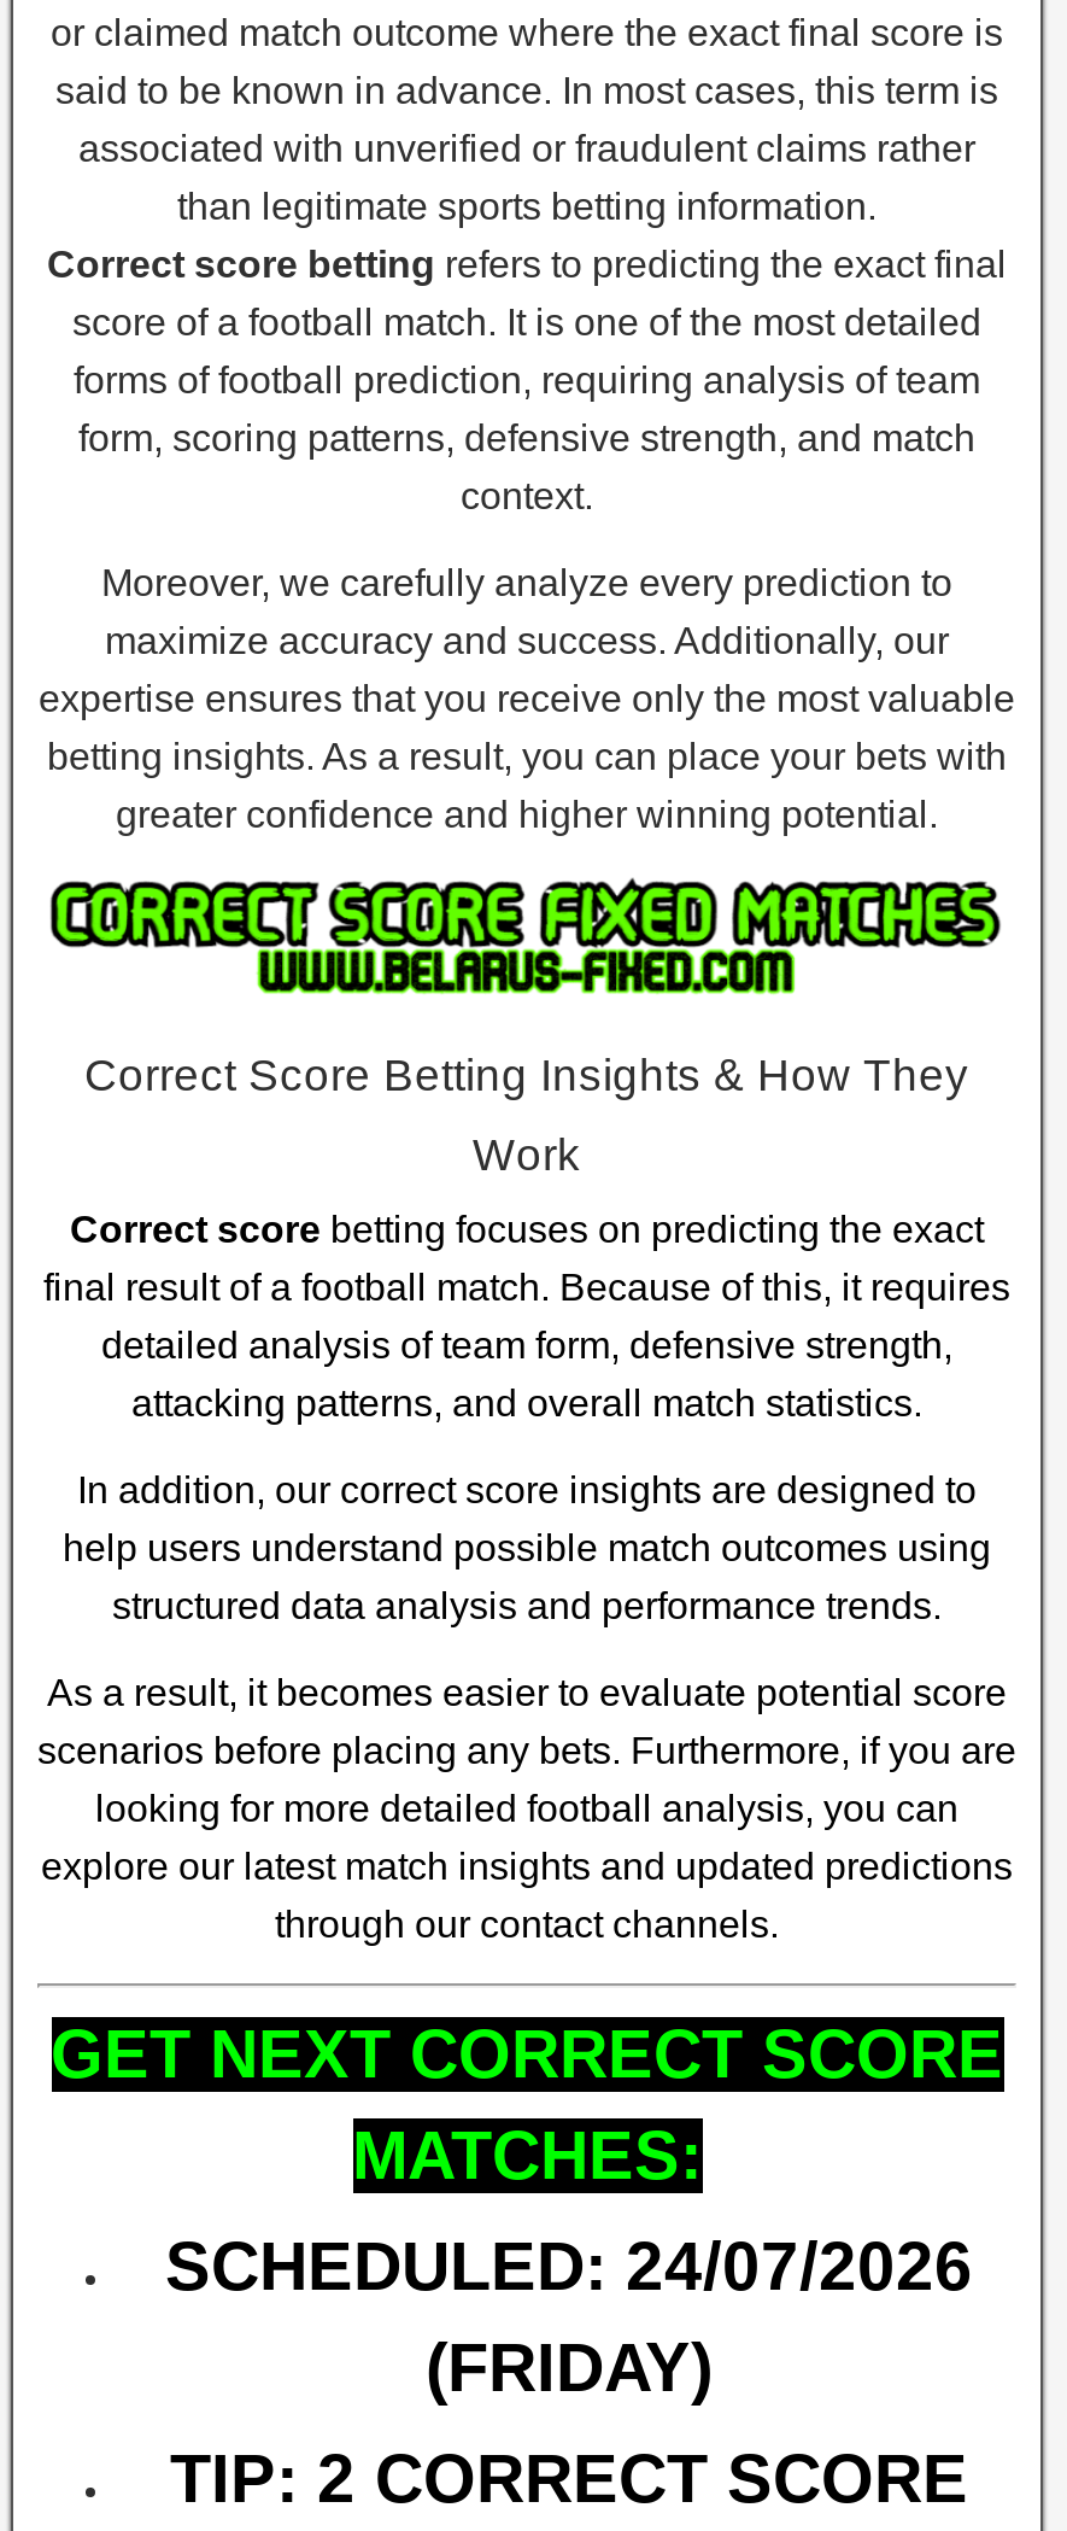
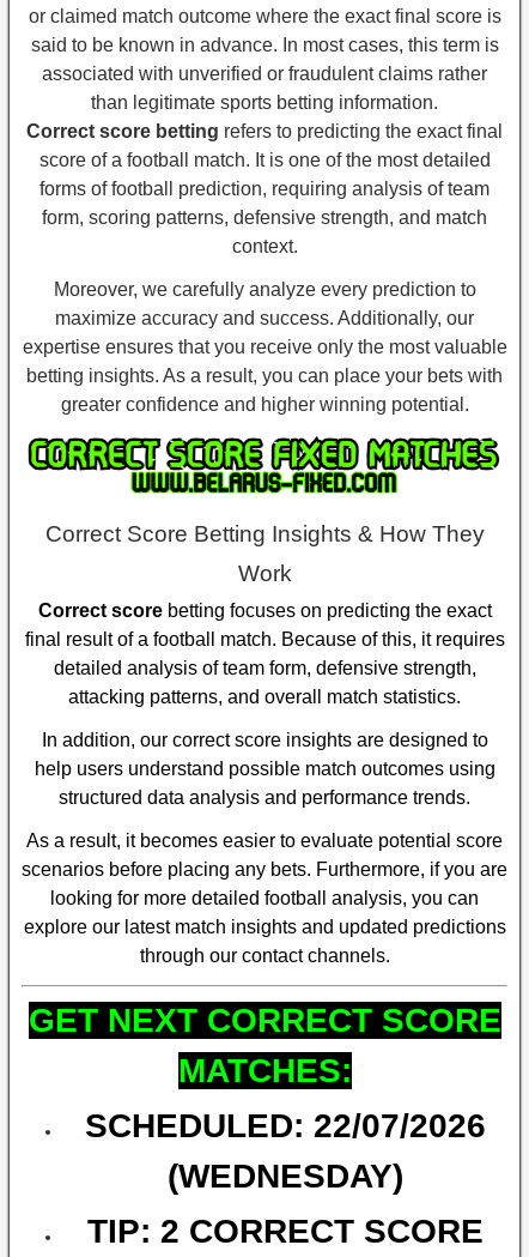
- SCHEDULED: 24/07/2026
- (FRIDAY)
+ SCHEDULED: 22/07/2026
+ (WEDNESDAY)
